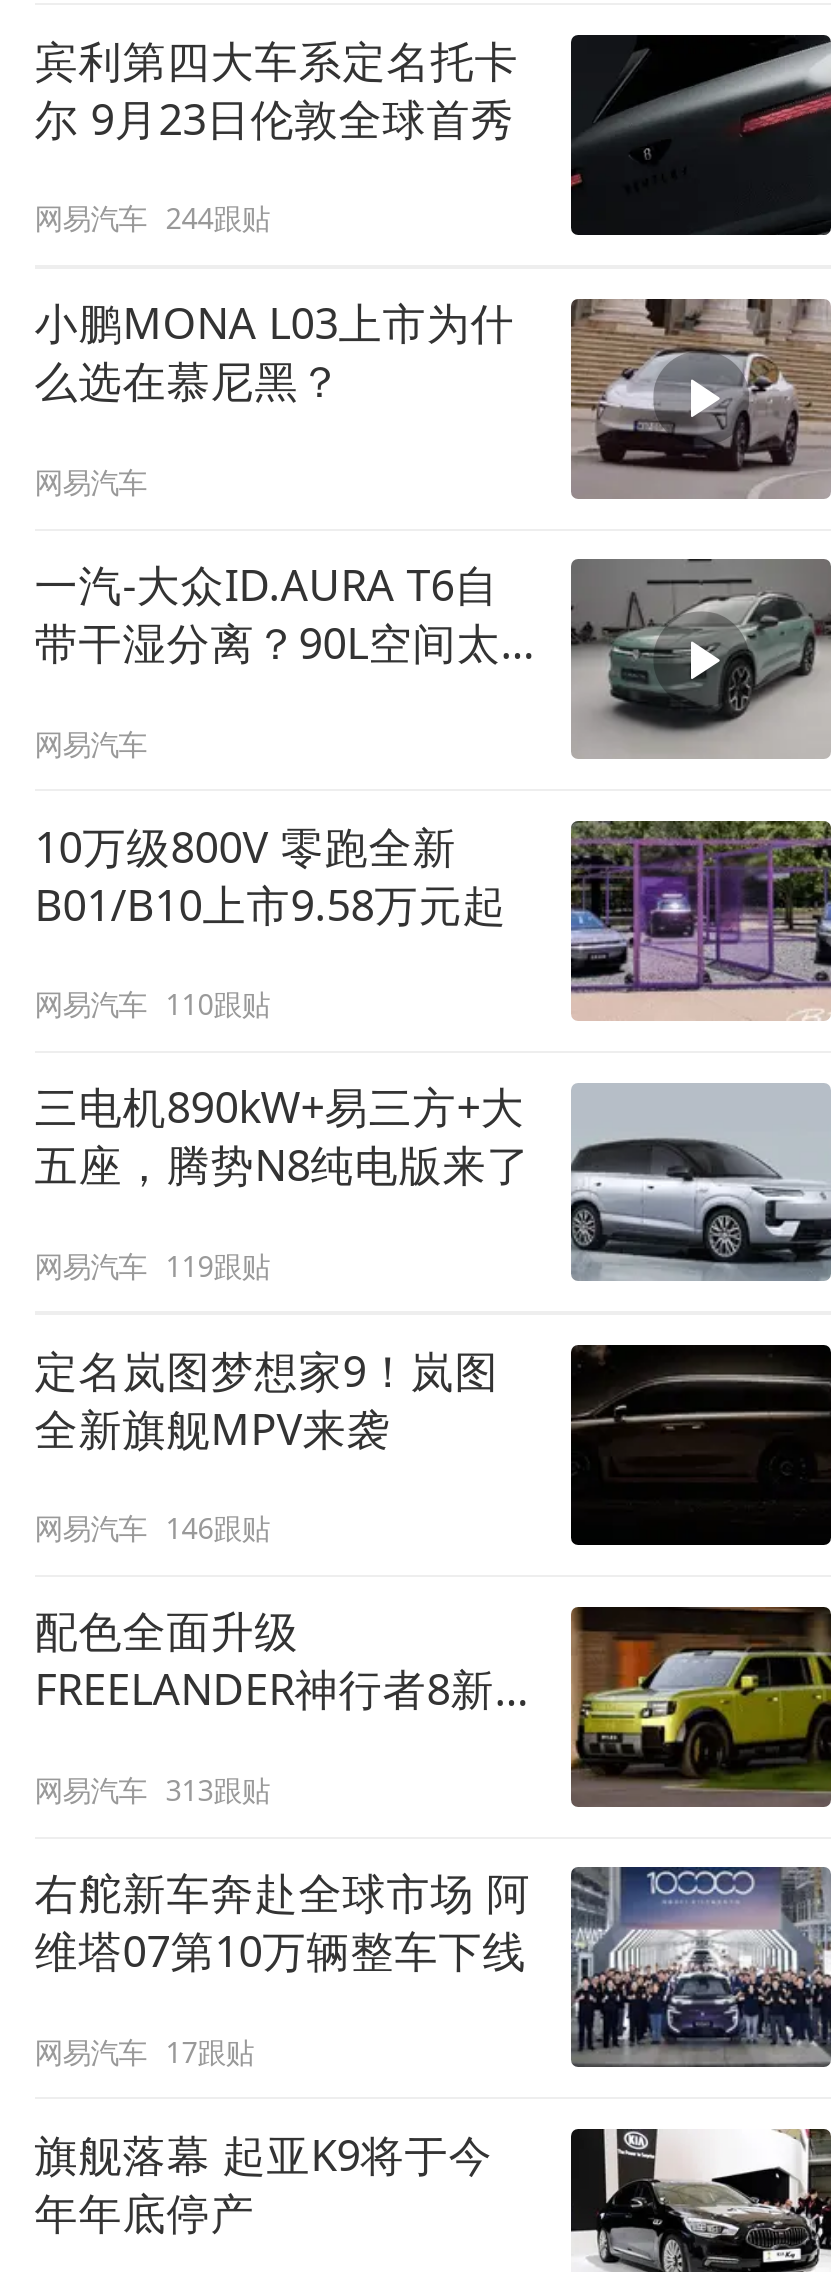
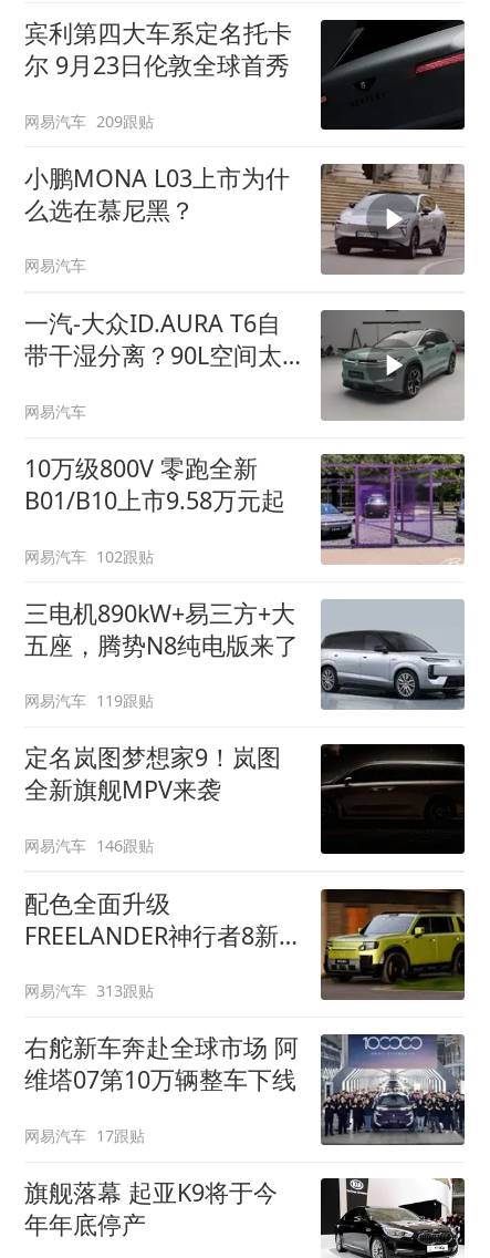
- 网易汽车 244跟贴
+ 网易汽车 209跟贴

- 网易汽车 110跟贴
+ 网易汽车 102跟贴
